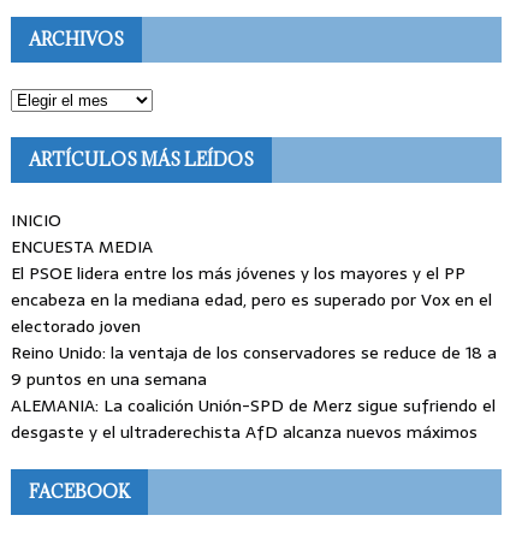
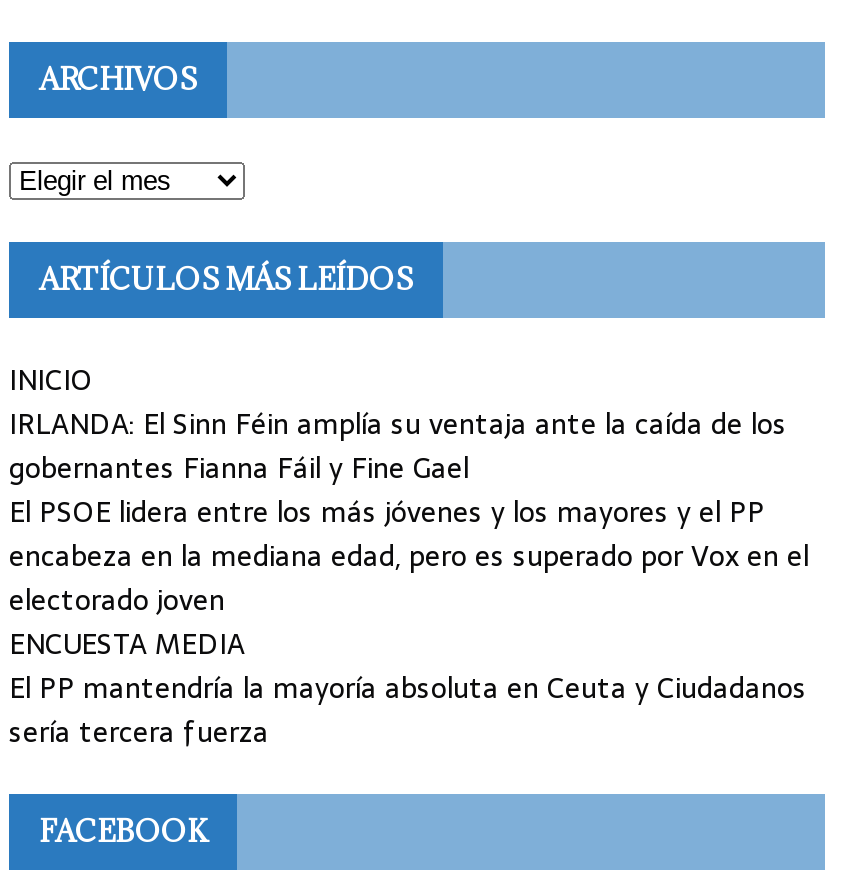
moved down: ENCUESTA MEDIA

+ IRLANDA: El Sinn Féin amplía su ventaja ante la caída de los
+ gobernantes Fianna Fáil y Fine Gael

moved down: El PSOE lidera entre los más jóvenes y los mayores y el PP | encabeza en la mediana edad, pero es superado por Vox en el | electorado joven

- Reino Unido: la ventaja de los conservadores se reduce de 18 a
- 9 puntos en una semana
- ALEMANIA: La coalición Unión-SPD de Merz sigue sufriendo el
- desgaste y el ultraderechista AfD alcanza nuevos máximos
+ El PP mantendría la mayoría absoluta en Ceuta y Ciudadanos
+ sería tercera fuerza
